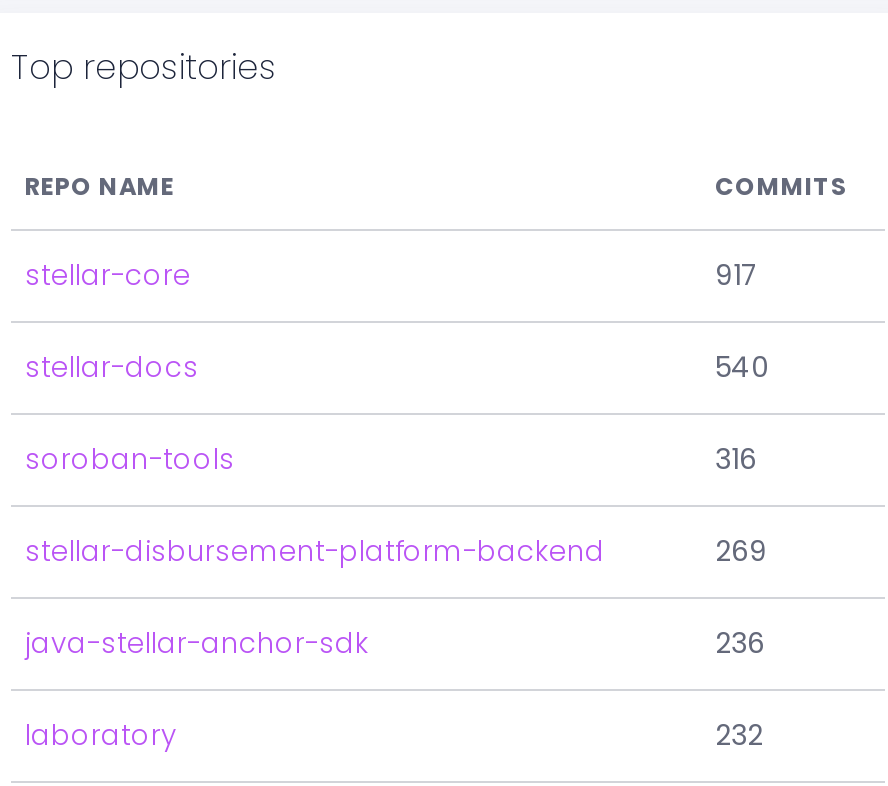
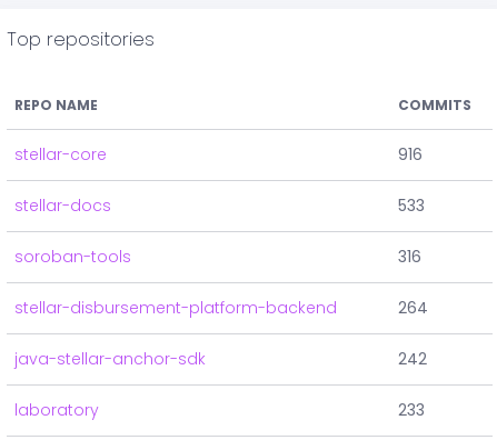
- 917
+ 916

- 540
+ 533

- 269
+ 264

- 236
+ 242

- 232
+ 233
